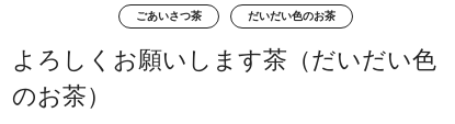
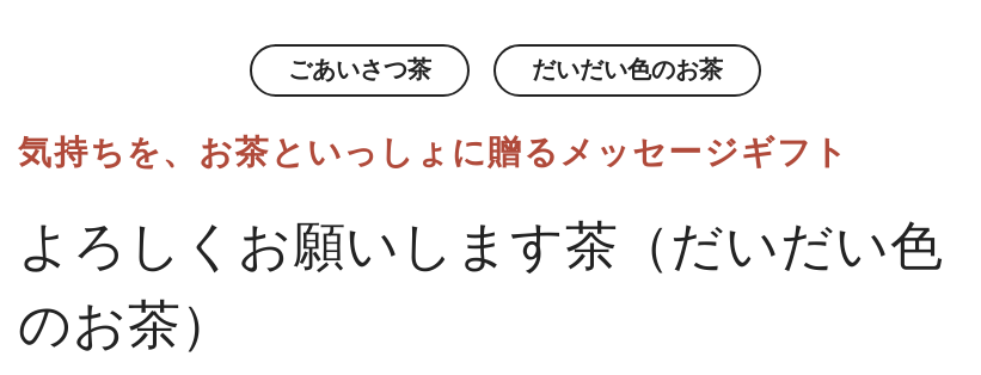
+ 気持ちを、お茶といっしょに贈るメッセージギフト
